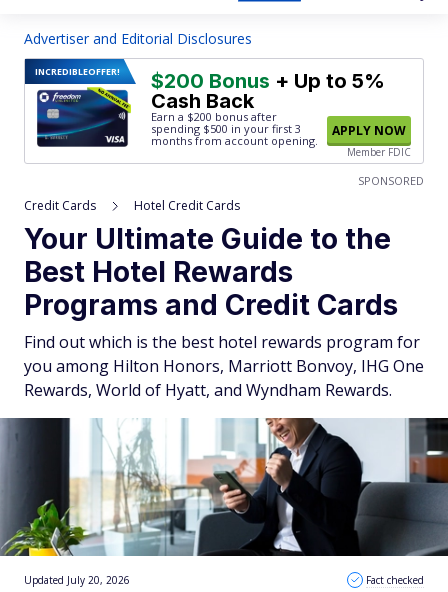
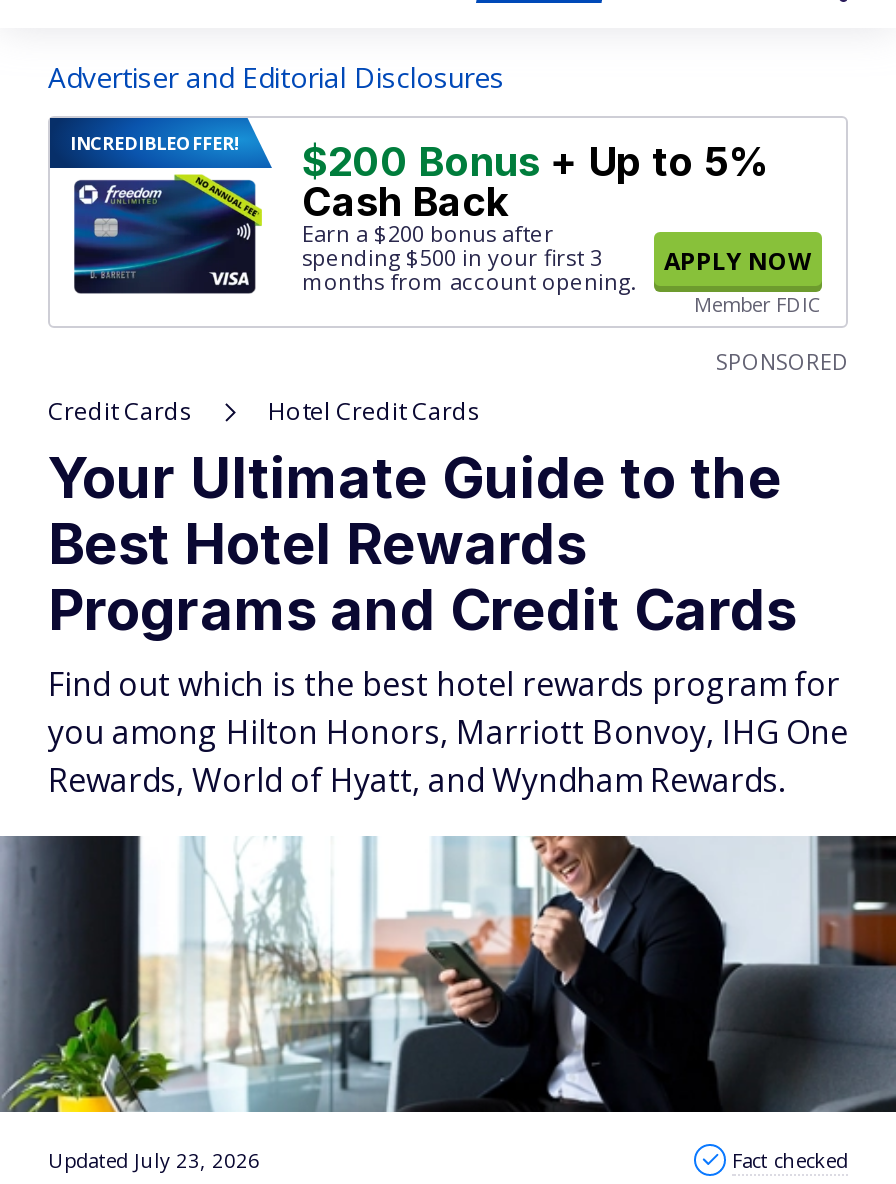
- Updated July 20, 2026
+ Updated July 23, 2026
